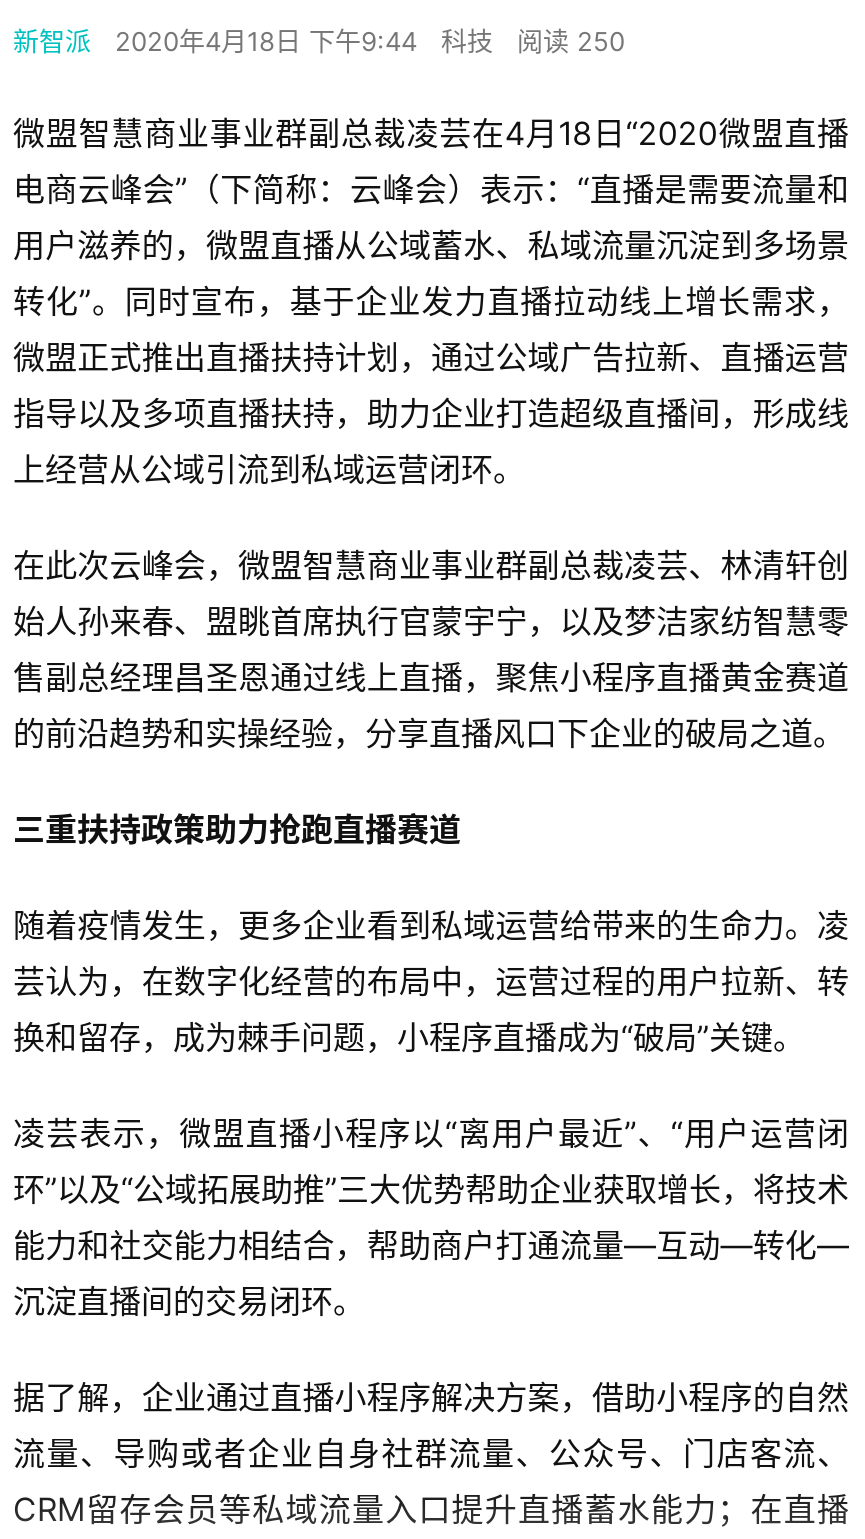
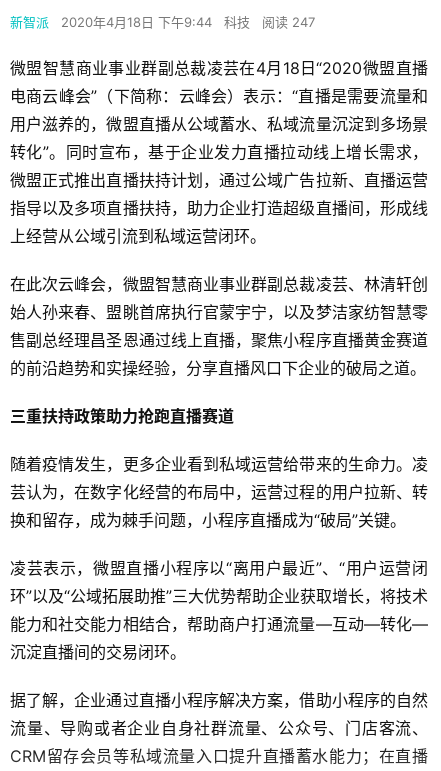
- 新智派 2020年4月18日 下午9:44 科技 阅读 250
+ 新智派 2020年4月18日 下午9:44 科技 阅读 247
